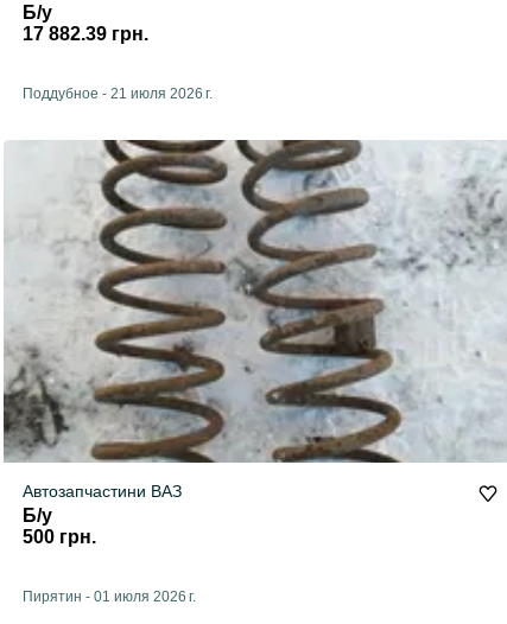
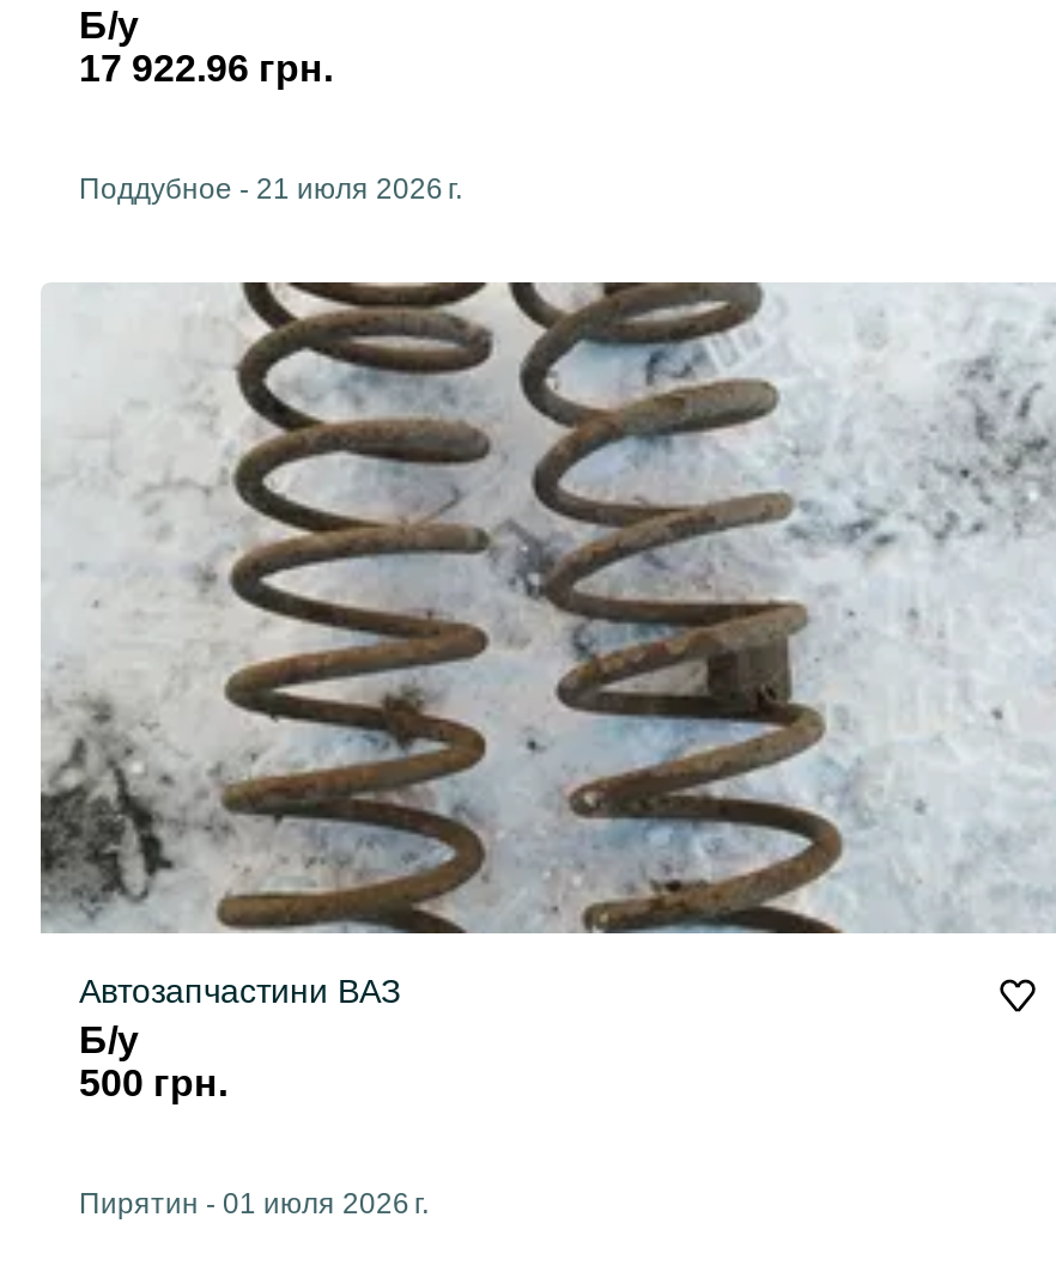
- 17 882.39 грн.
+ 17 922.96 грн.
